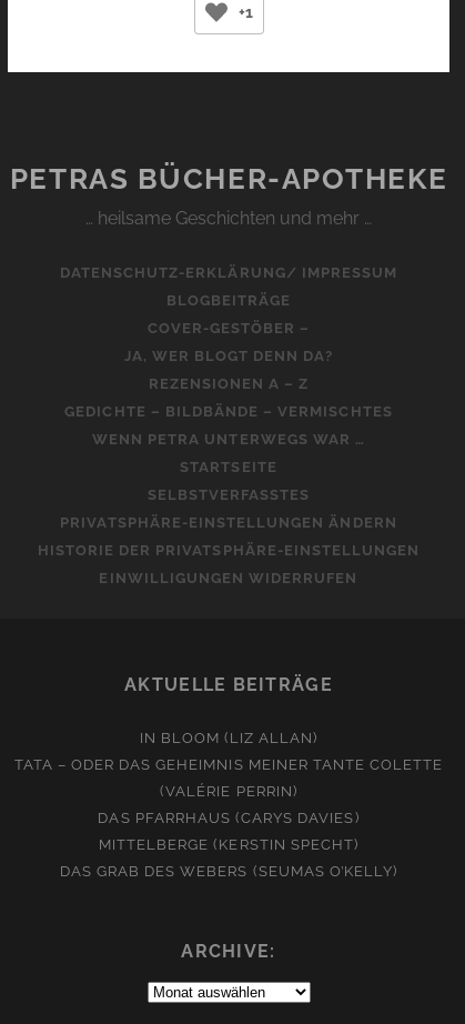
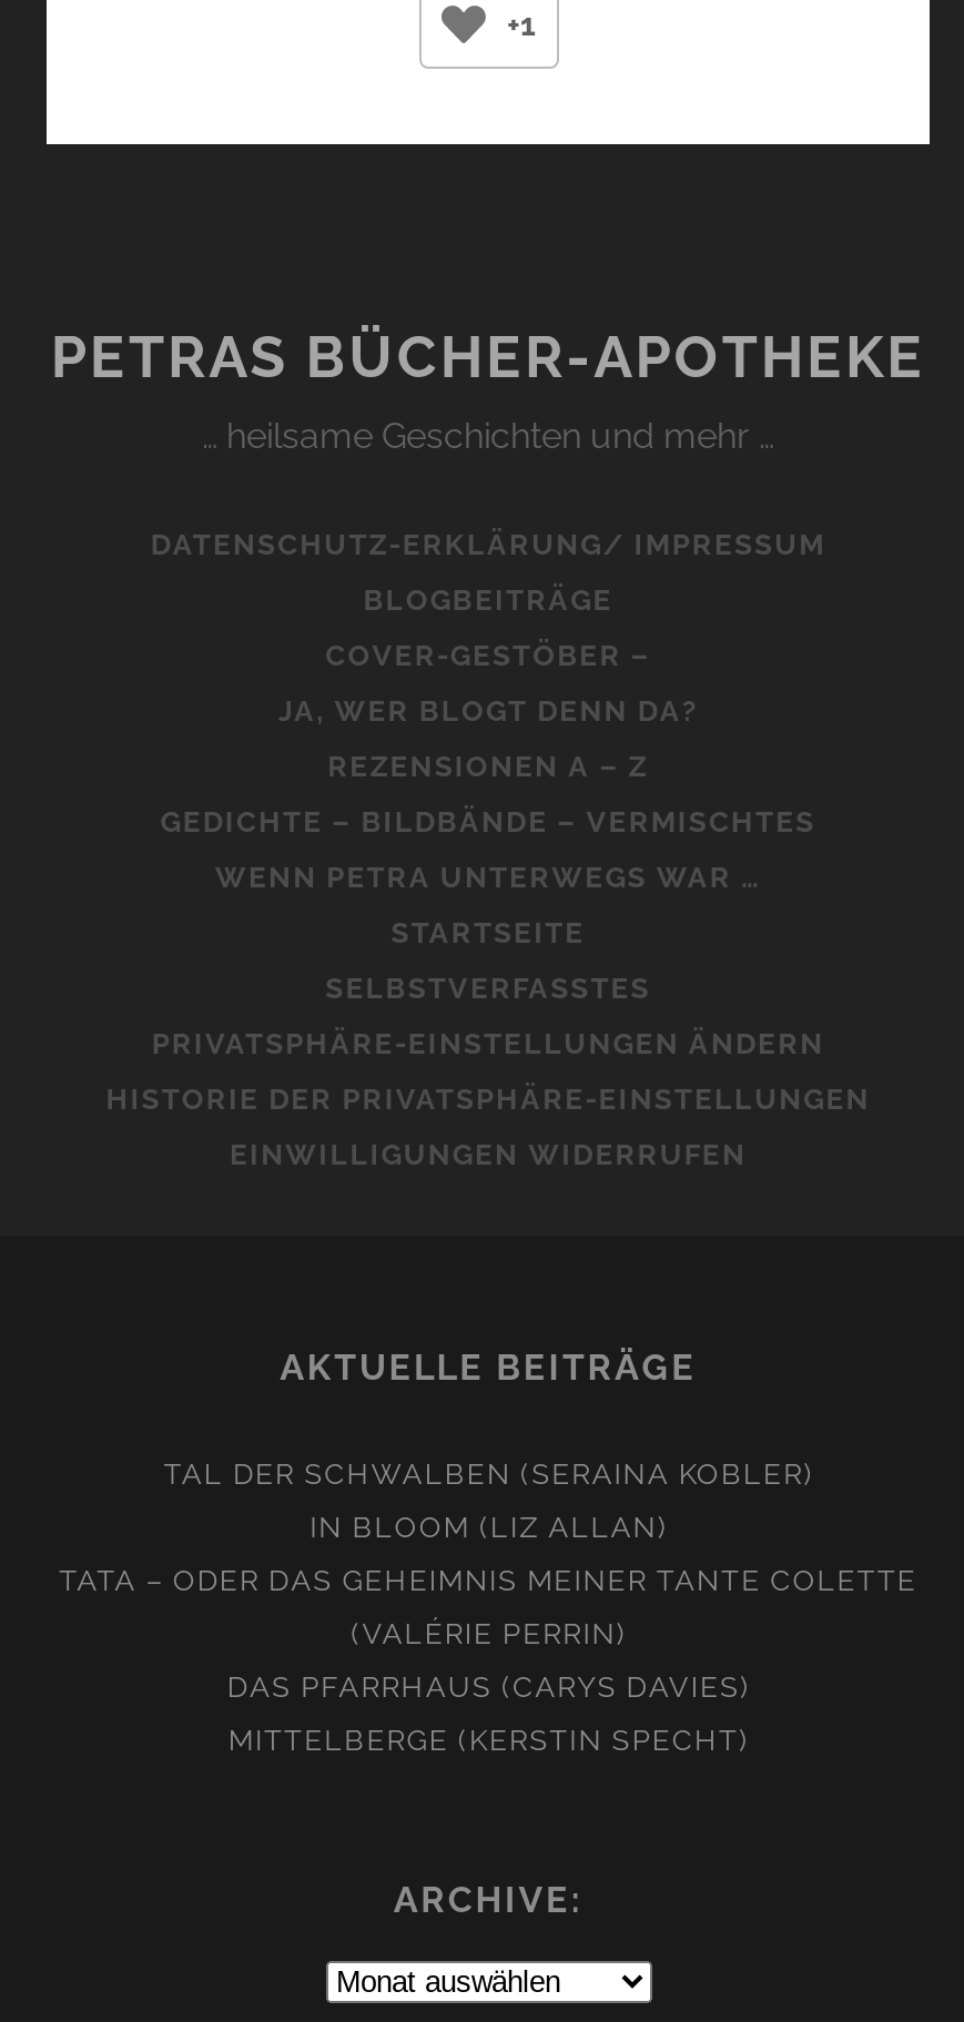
+ TAL DER SCHWALBEN (SERAINA KOBLER)

moved down: IN BLOOM (LIZ ALLAN) | TATA – ODER DAS GEHEIMNIS MEINER TANTE COLETTE | (VALÉRIE PERRIN) | DAS PFARRHAUS (CARYS DAVIES) | MITTELBERGE (KERSTIN SPECHT)

- DAS GRAB DES WEBERS (SEUMAS O’KELLY)
